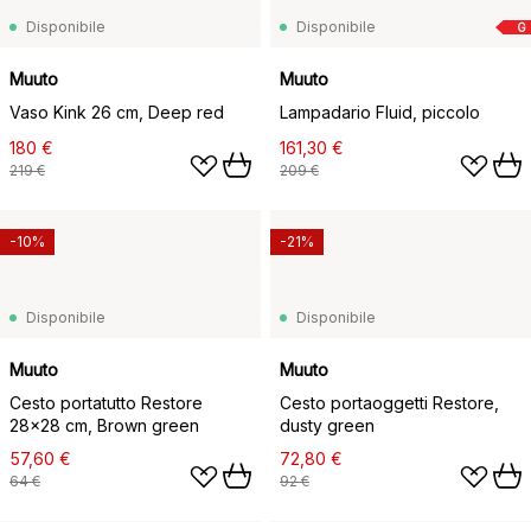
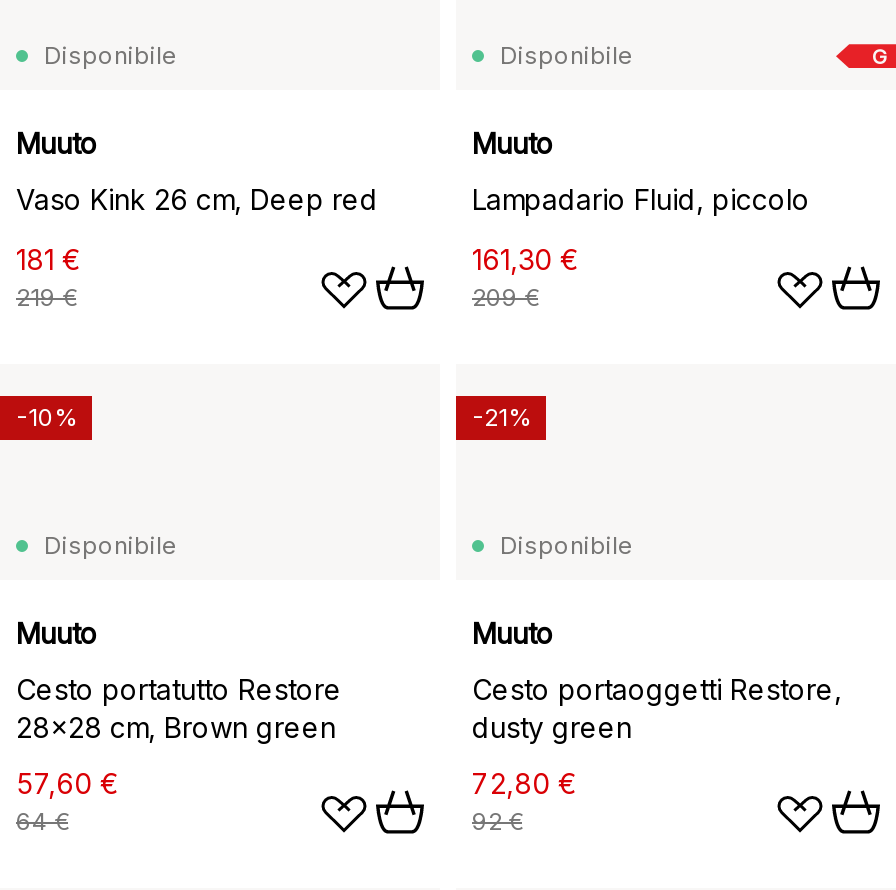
- 180 €
+ 181 €
